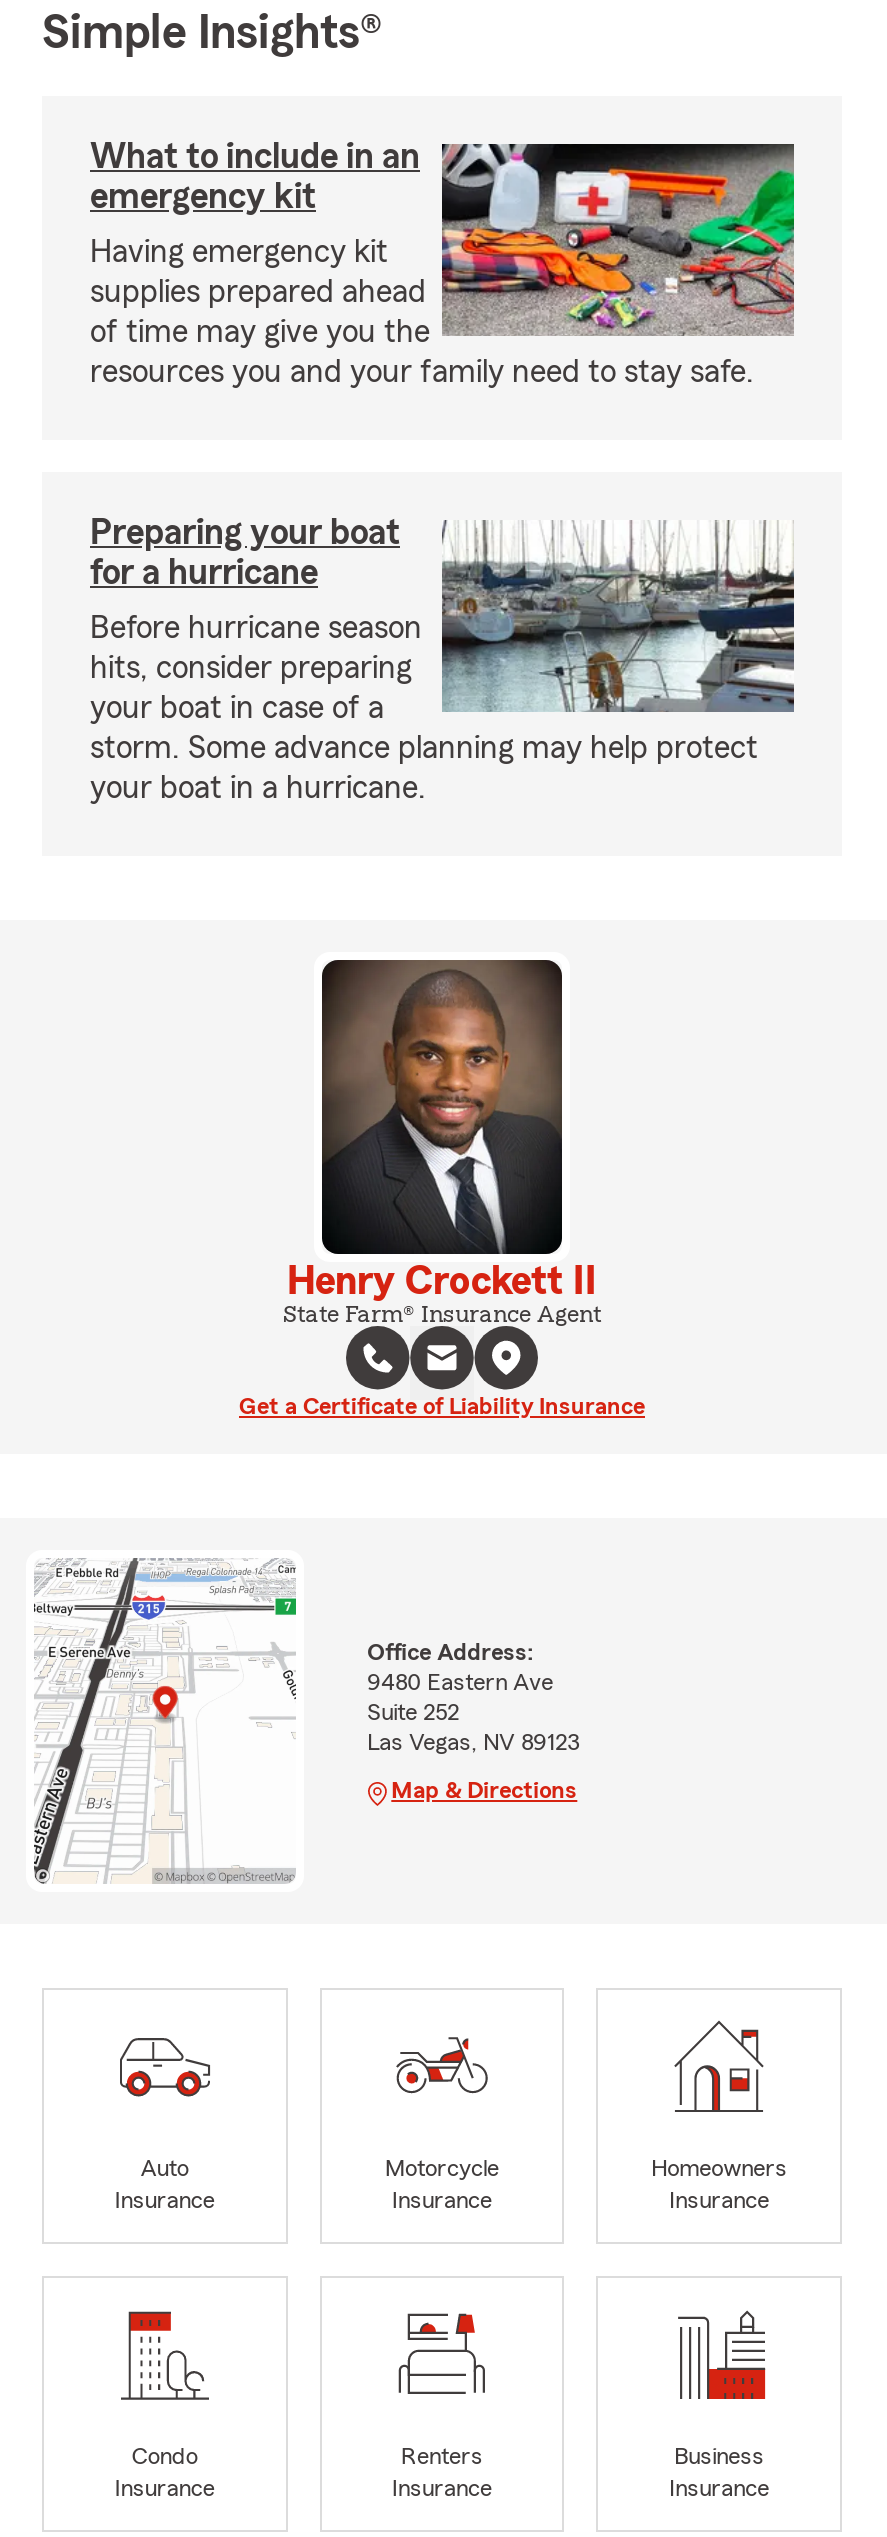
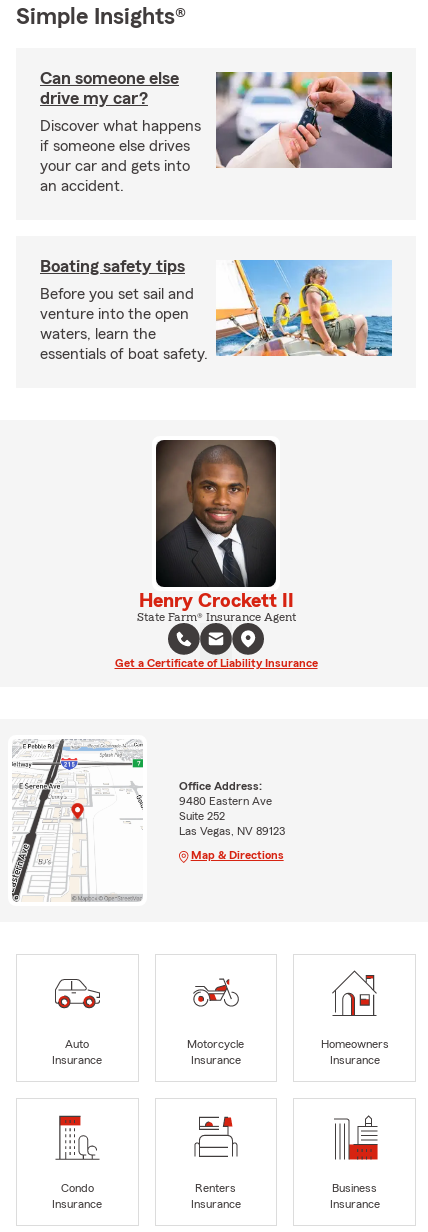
- What to include in an
- emergency kit
+ Can someone else
+ drive my car?

- [image]
- Having emergency kit
- supplies prepared ahead
- of time may give you the
- resources you and your family need to stay safe.
+ [image]
+ Discover what happens
+ if someone else drives
+ your car and gets into
+ an accident.

- Preparing your boat
- for a hurricane
+ Boating safety tips

- [image]
- Before hurricane season
- hits, consider preparing
- your boat in case of a
- storm. Some advance planning may help protect
- your boat in a hurricane.
+ [image]
+ Before you set sail and
+ venture into the open
+ waters, learn the
+ essentials of boat safety.
